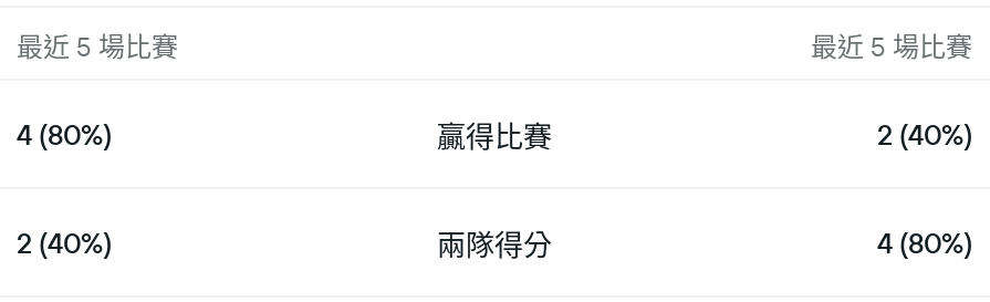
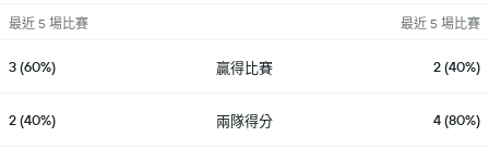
- 4 (80%)
+ 3 (60%)
